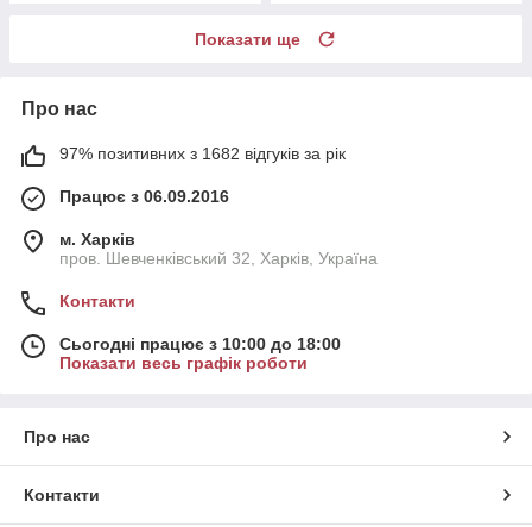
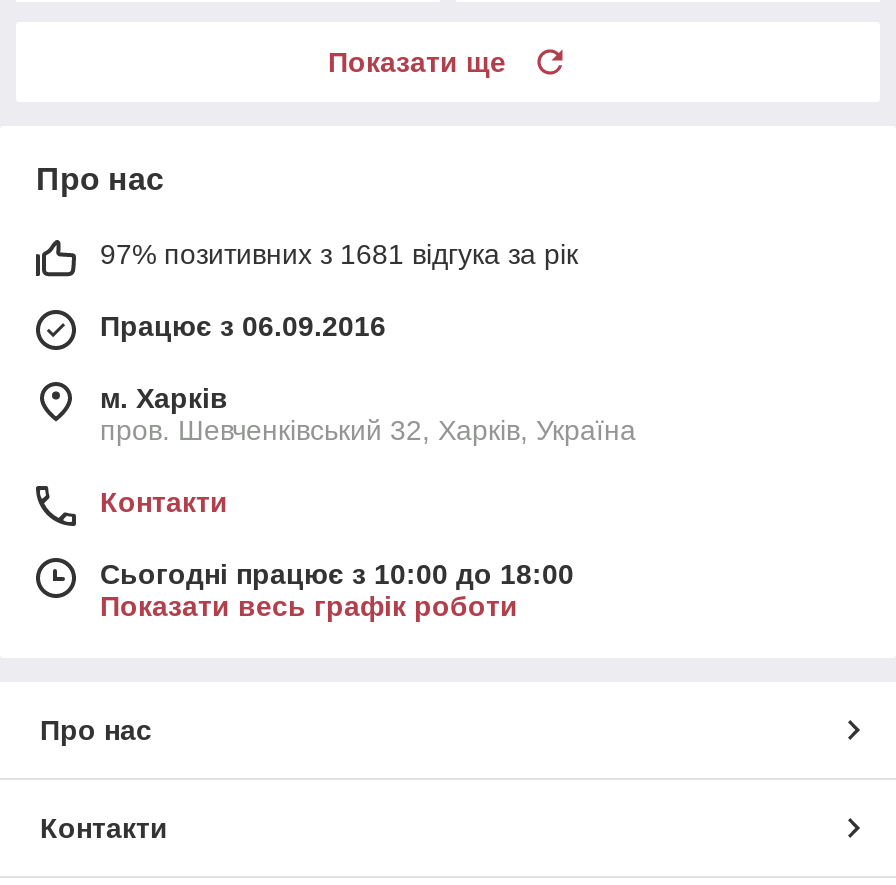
- 97% позитивних з 1682 відгуків за рік
+ 97% позитивних з 1681 відгука за рік
